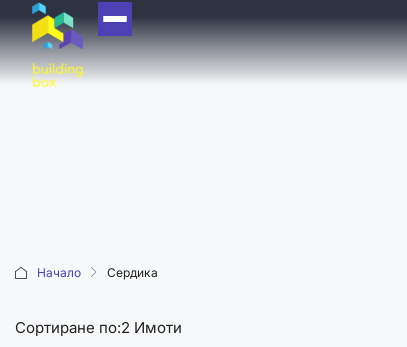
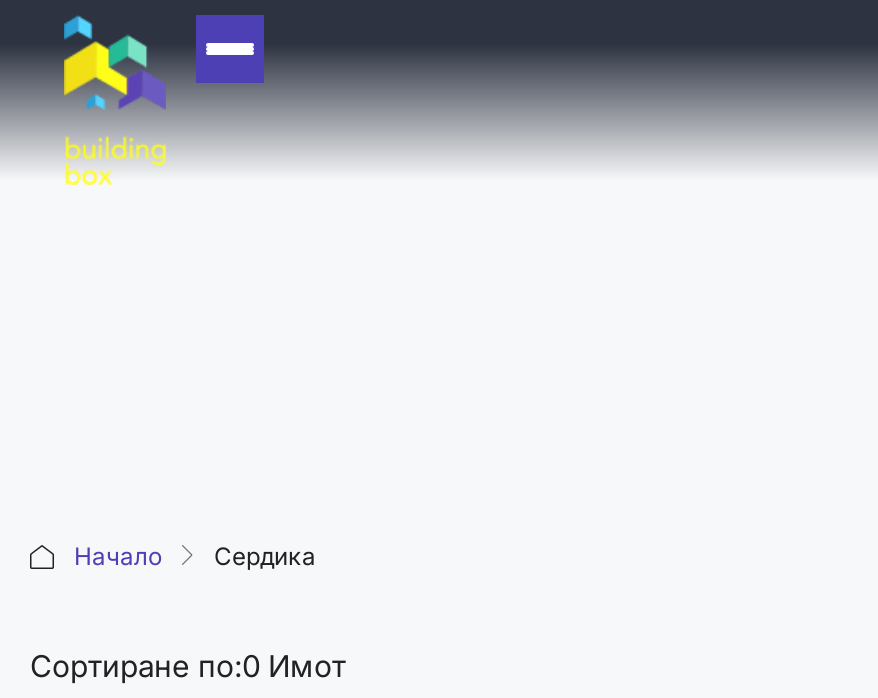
- 2 Имоти
+ 0 Имот
